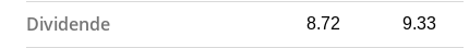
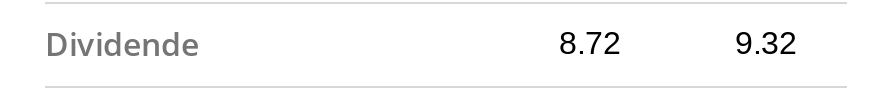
- 9.33
+ 9.32
